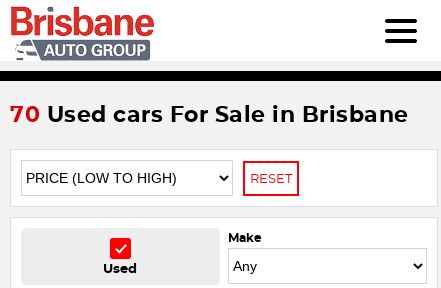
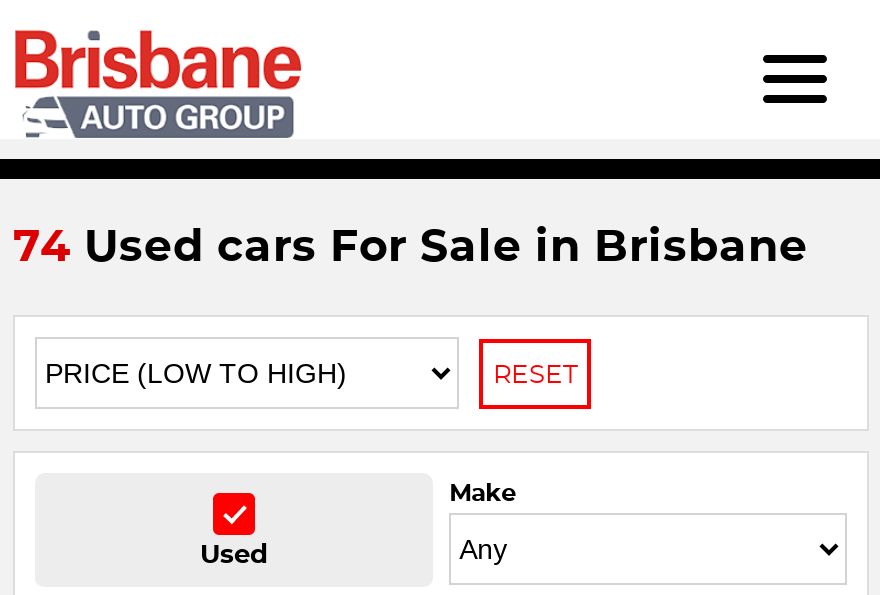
- 70 Used cars For Sale in Brisbane
+ 74 Used cars For Sale in Brisbane
